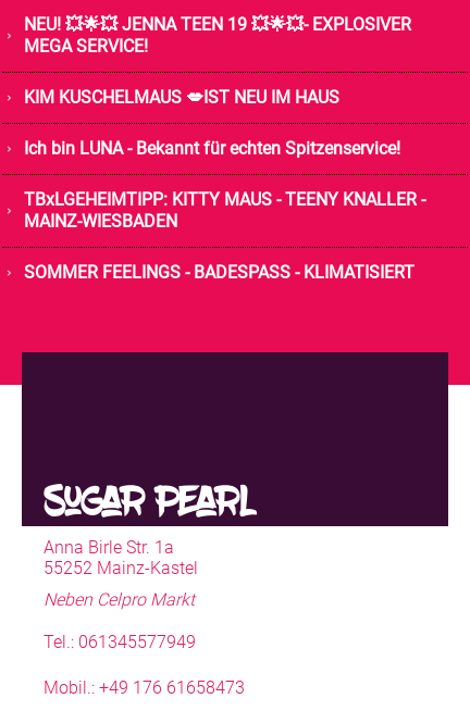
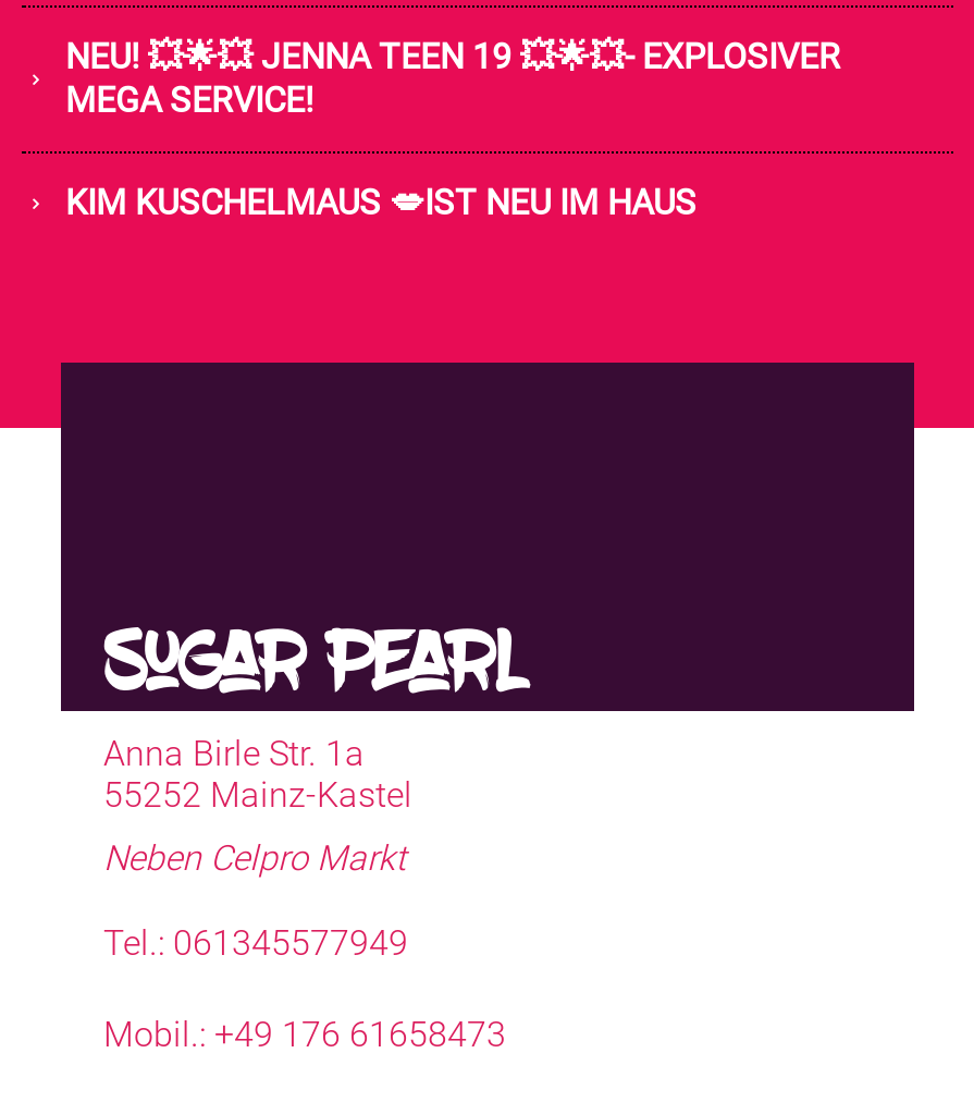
- Ich bin LUNA - Bekannt für echten Spitzenservice!
- TBxLGEHEIMTIPP: KITTY MAUS - TEENY KNALLER -
- MAINZ-WIESBADEN
- SOMMER FEELINGS - BADESPASS - KLIMATISIERT
